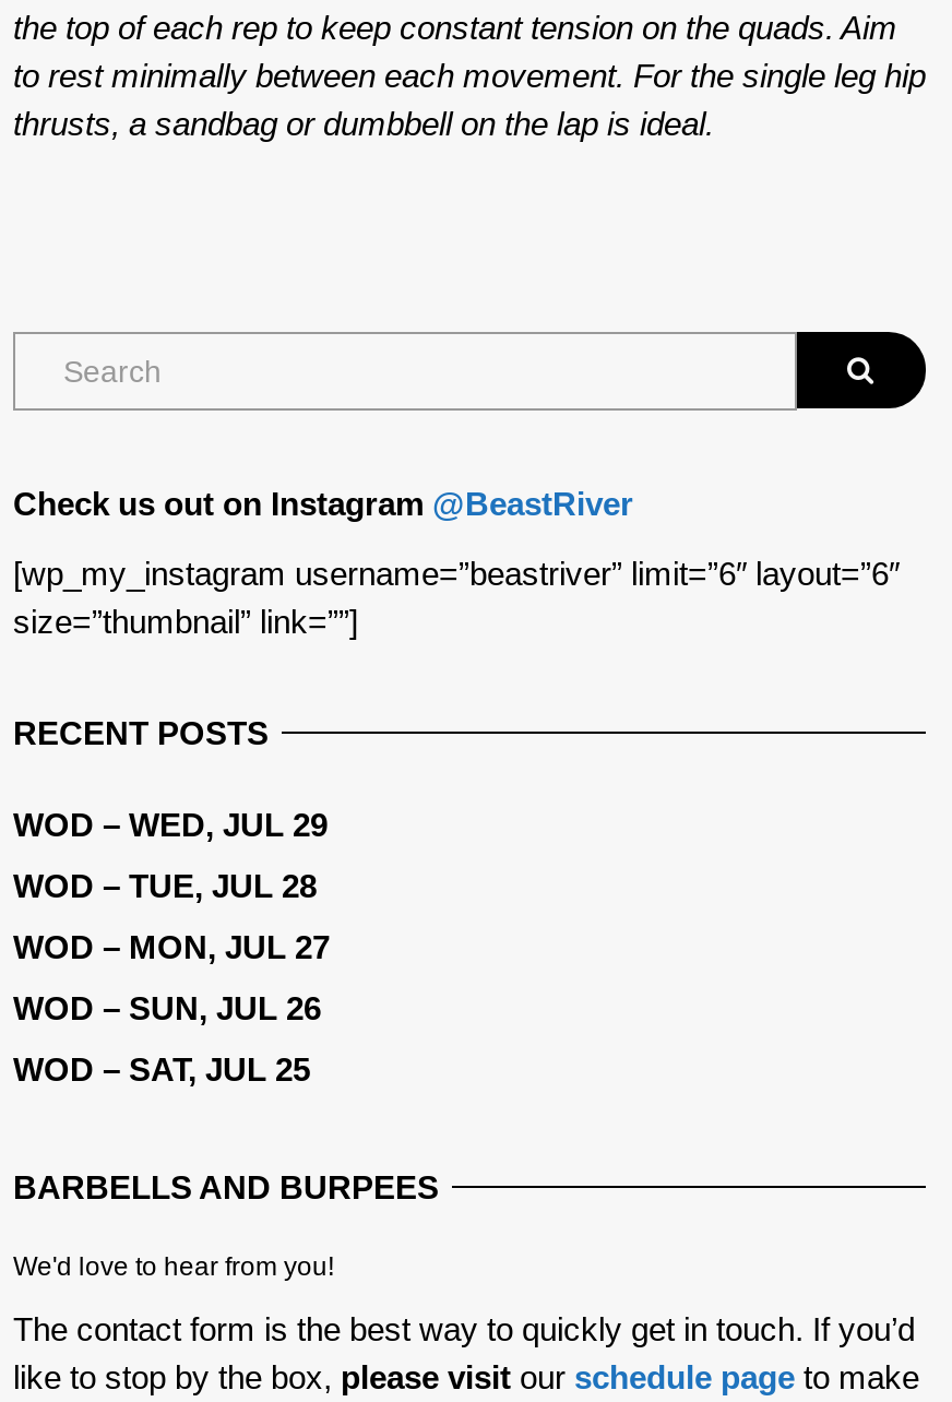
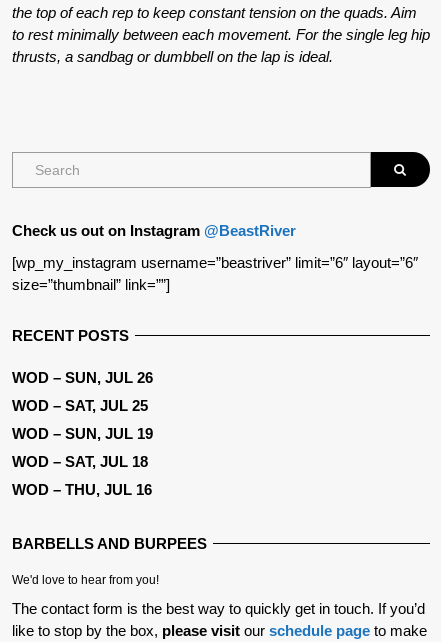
- WOD – WED, JUL 29
- WOD – TUE, JUL 28
- WOD – MON, JUL 27

moved up: WOD – SUN, JUL 26 | WOD – SAT, JUL 25

+ WOD – SUN, JUL 19
+ WOD – SAT, JUL 18
+ WOD – THU, JUL 16
